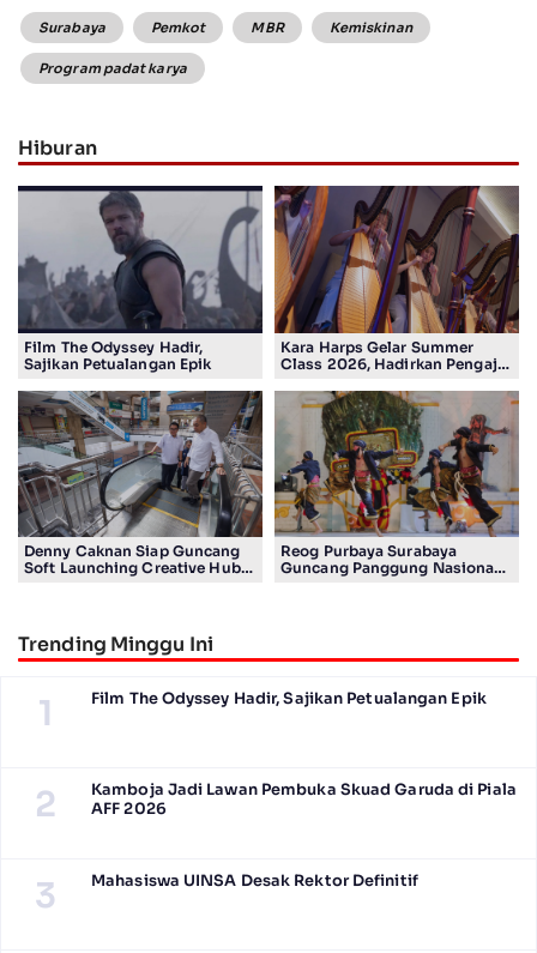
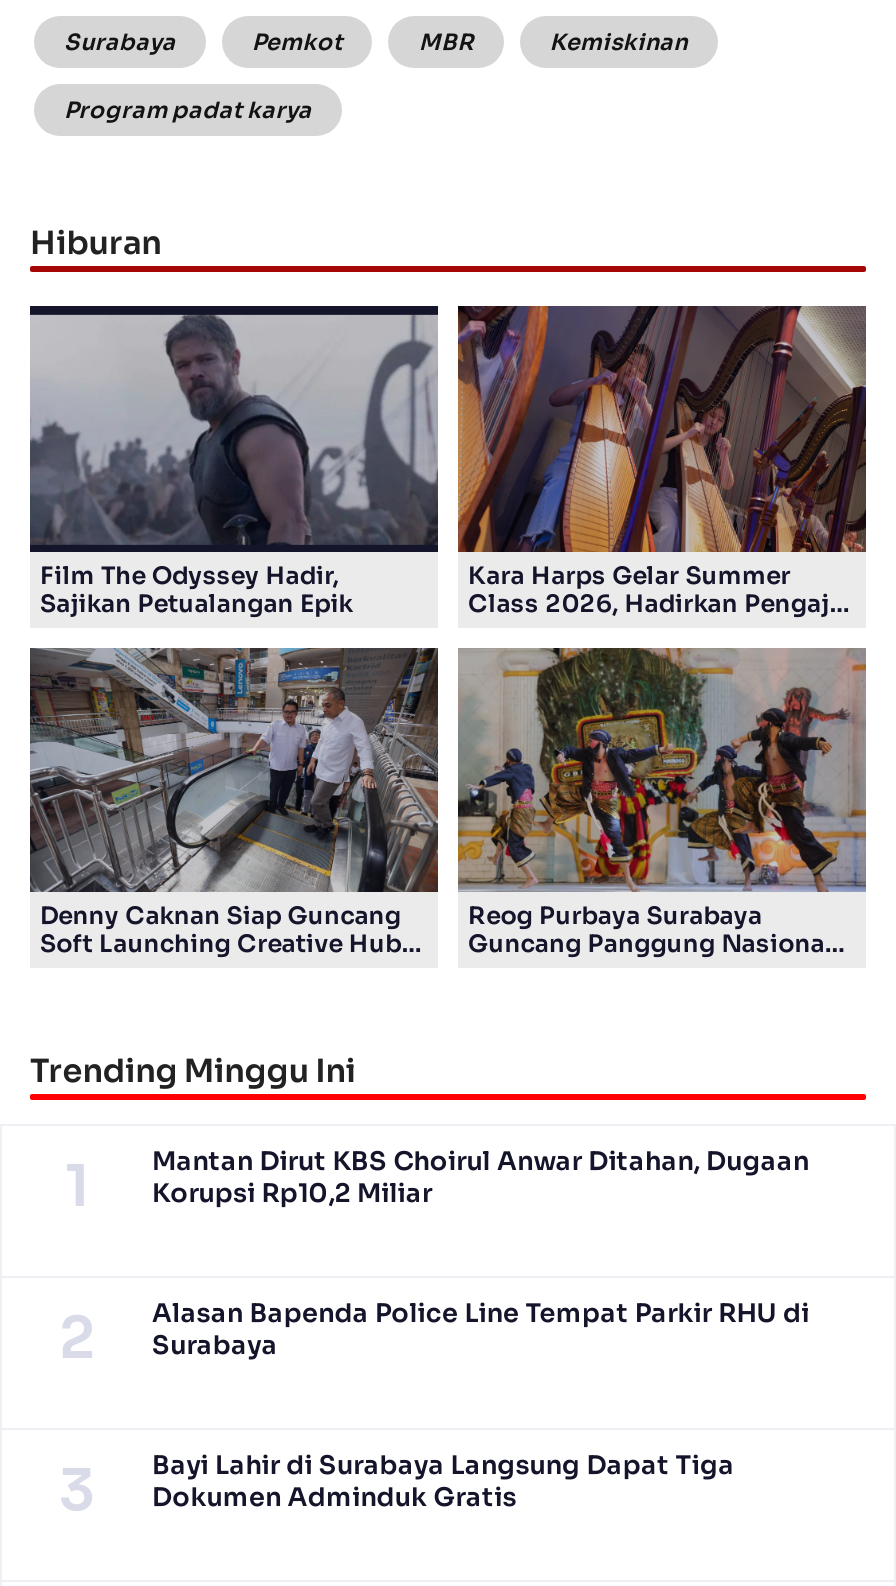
- Film The Odyssey Hadir, Sajikan Petualangan Epik
+ Mantan Dirut KBS Choirul Anwar Ditahan, Dugaan
+ Korupsi Rp10,2 Miliar

- Kamboja Jadi Lawan Pembuka Skuad Garuda di Piala
- AFF 2026
+ Alasan Bapenda Police Line Tempat Parkir RHU di
+ Surabaya

- Mahasiswa UINSA Desak Rektor Definitif
+ Bayi Lahir di Surabaya Langsung Dapat Tiga
+ Dokumen Adminduk Gratis
